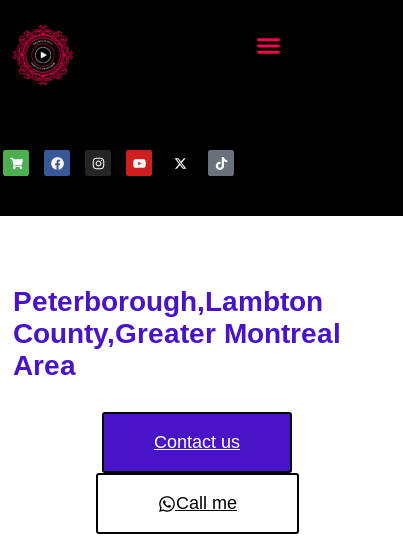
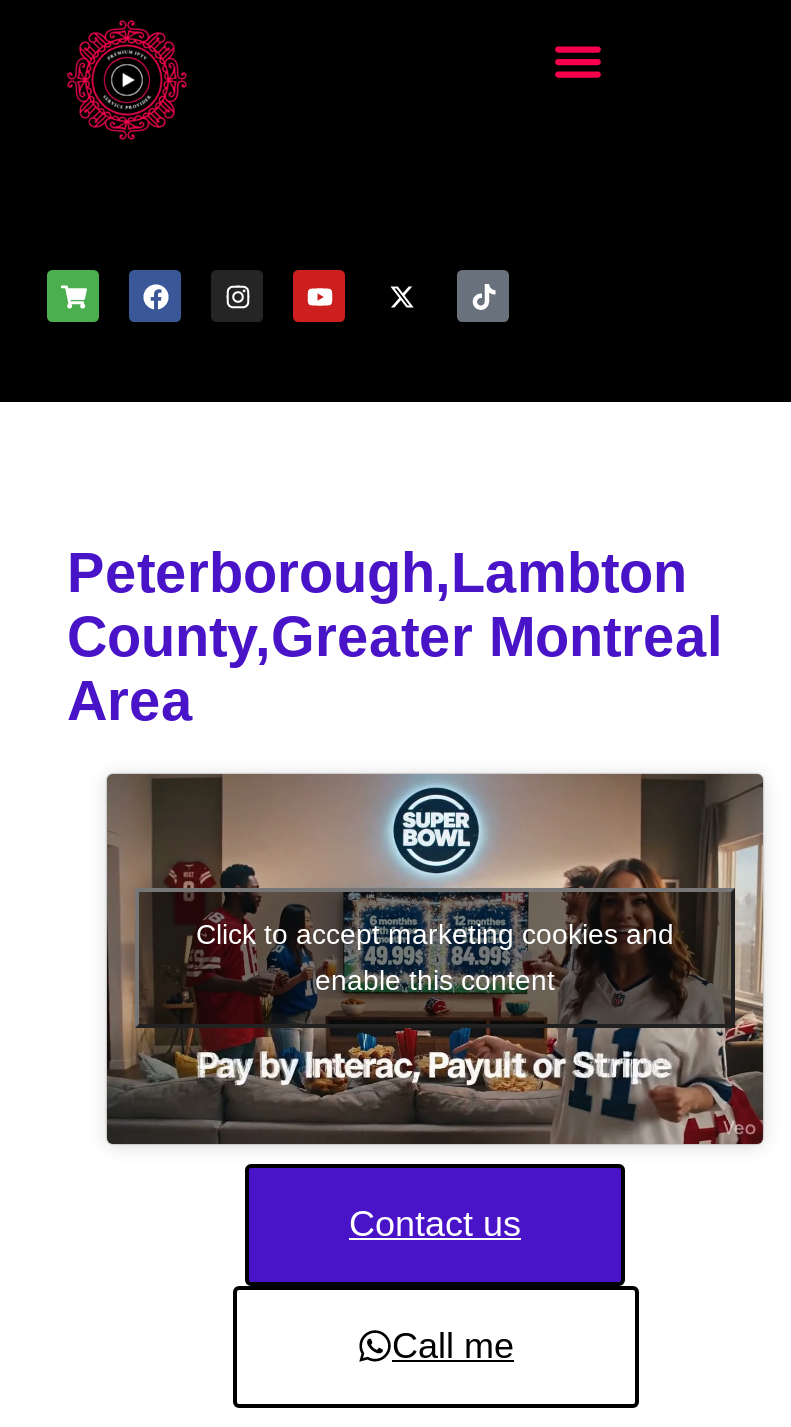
+ [image]
+ Click to accept marketing cookies and
+ enable this content
